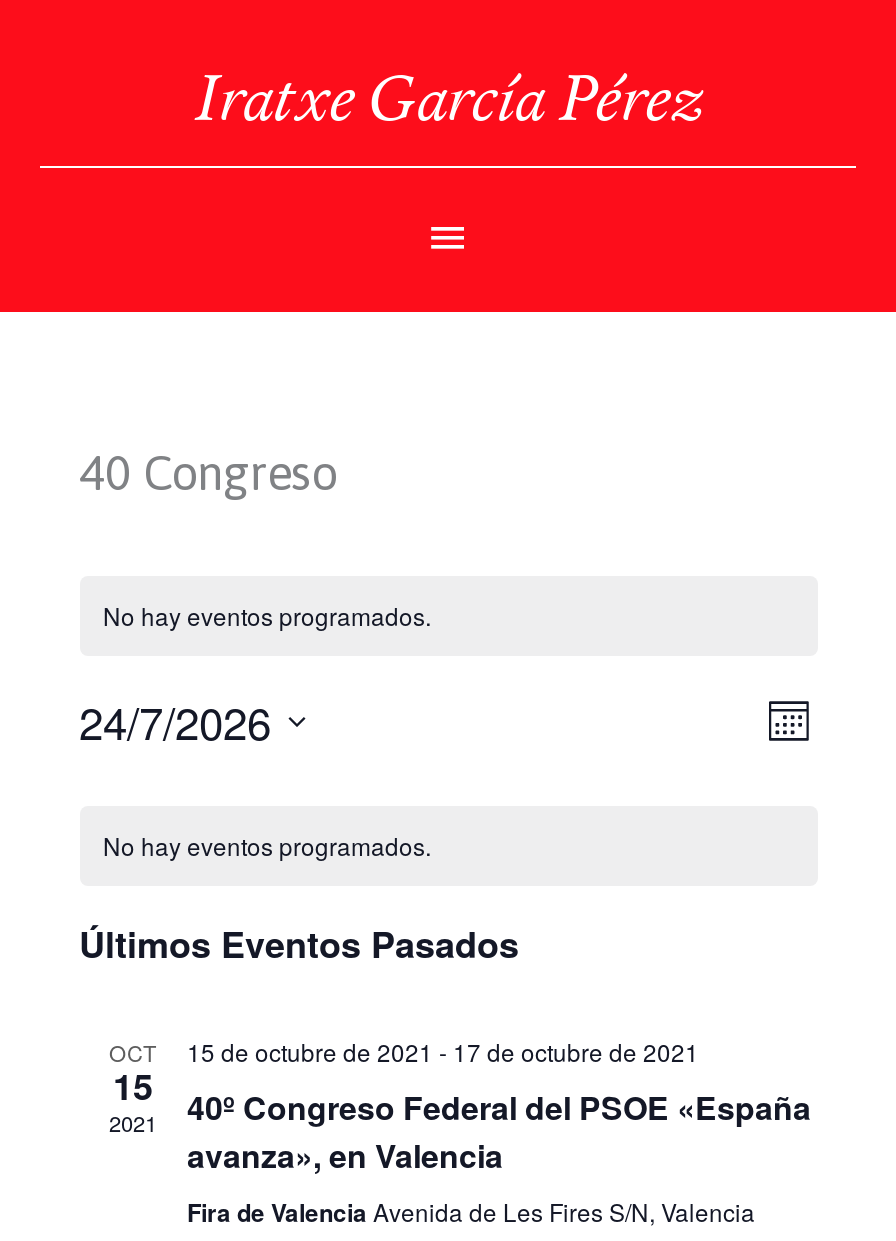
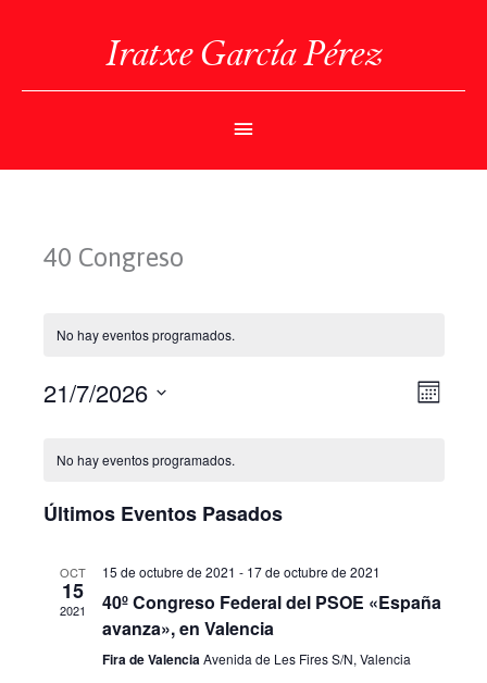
- 24/7/2026
+ 21/7/2026
